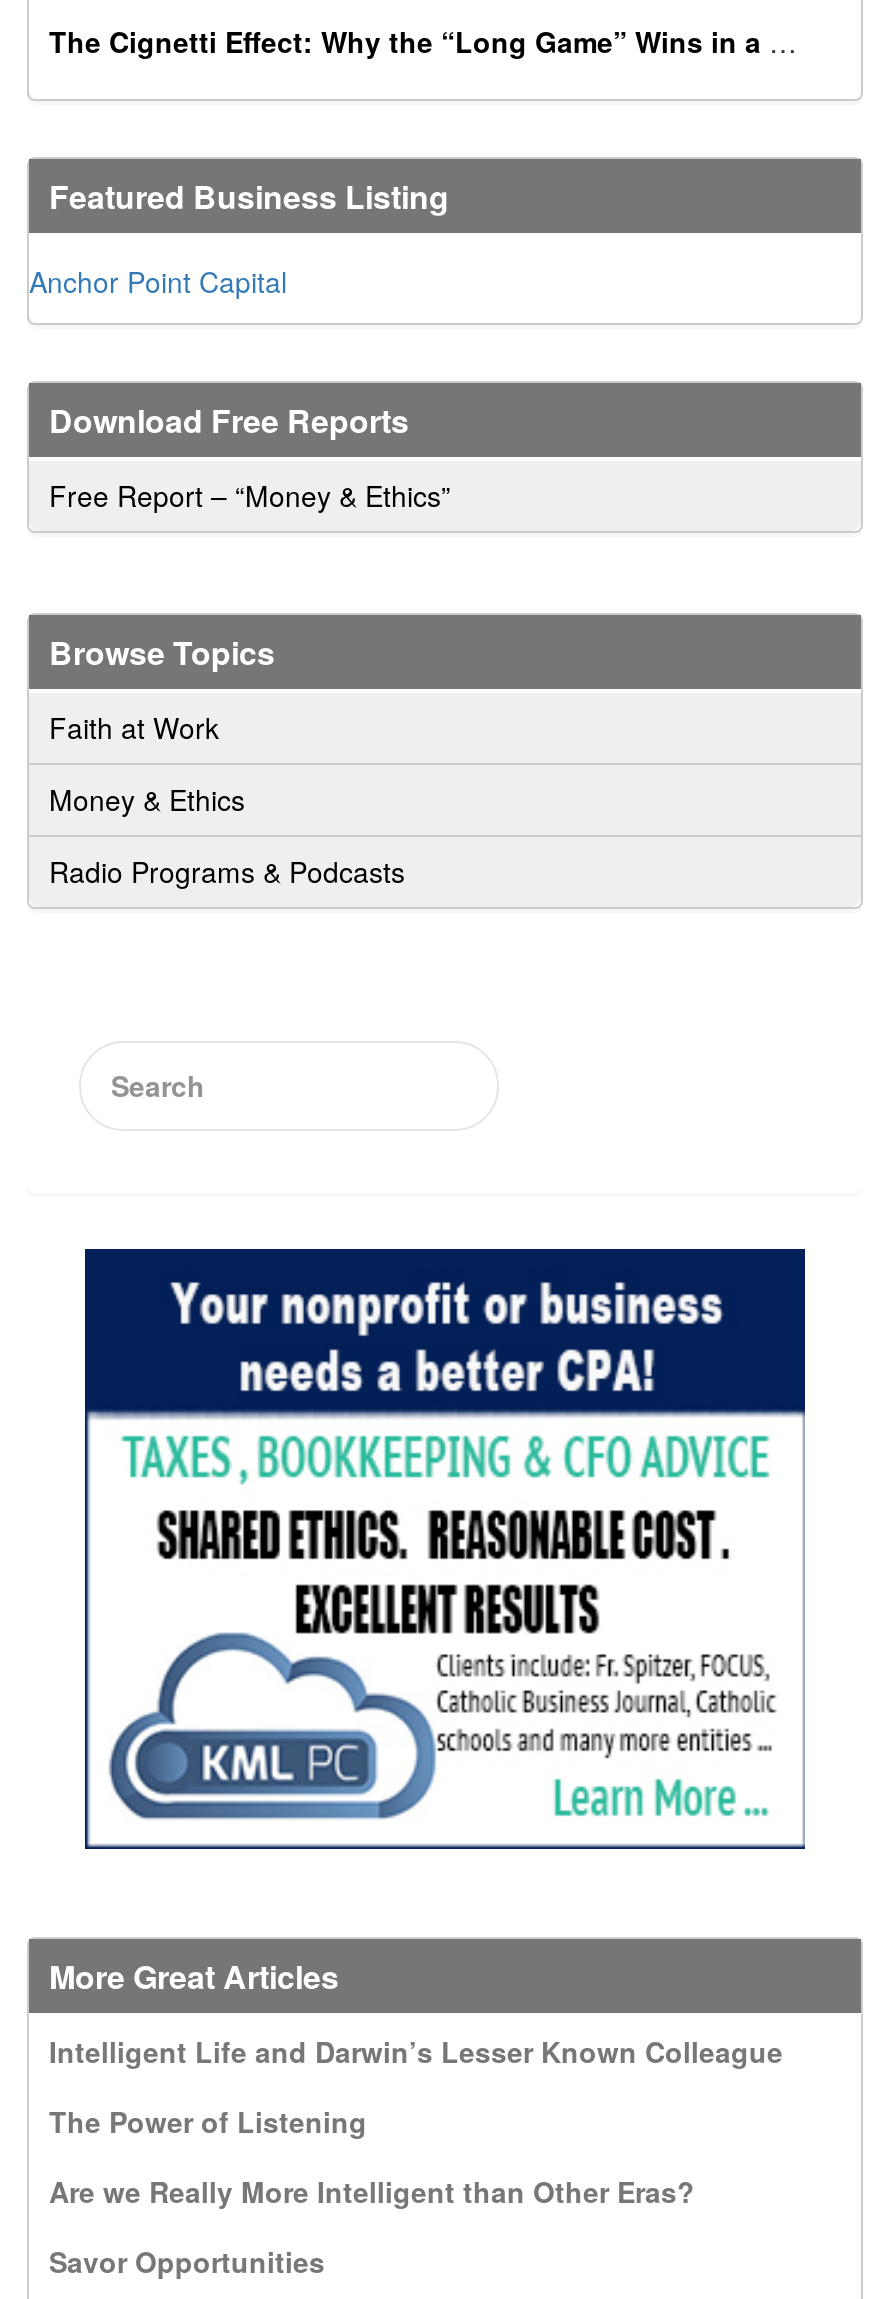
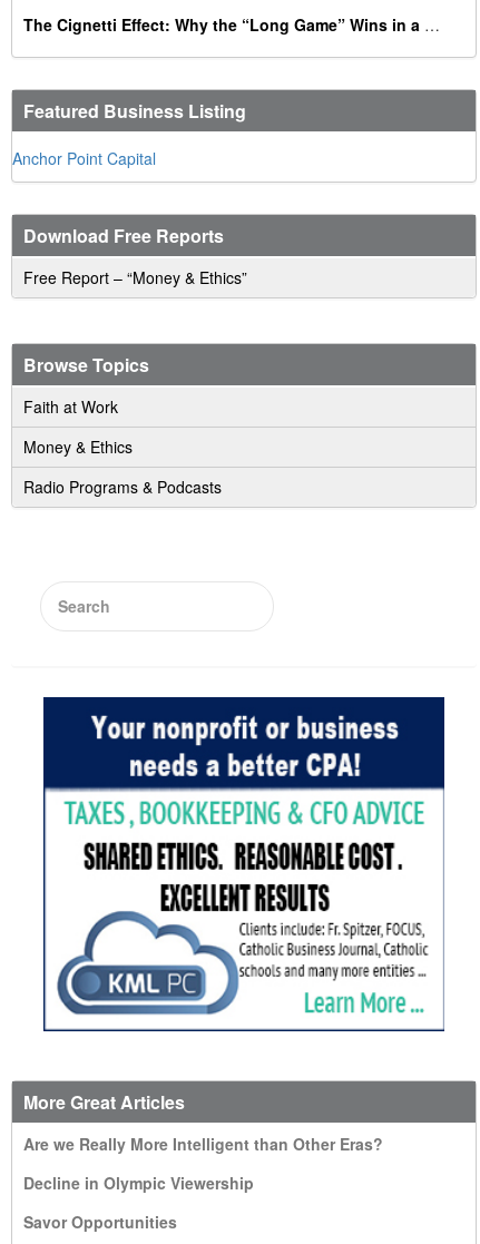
- Intelligent Life and Darwin’s Lesser Known Colleague
- The Power of Listening

moved up: Are we Really More Intelligent than Other Eras?

+ Decline in Olympic Viewership
